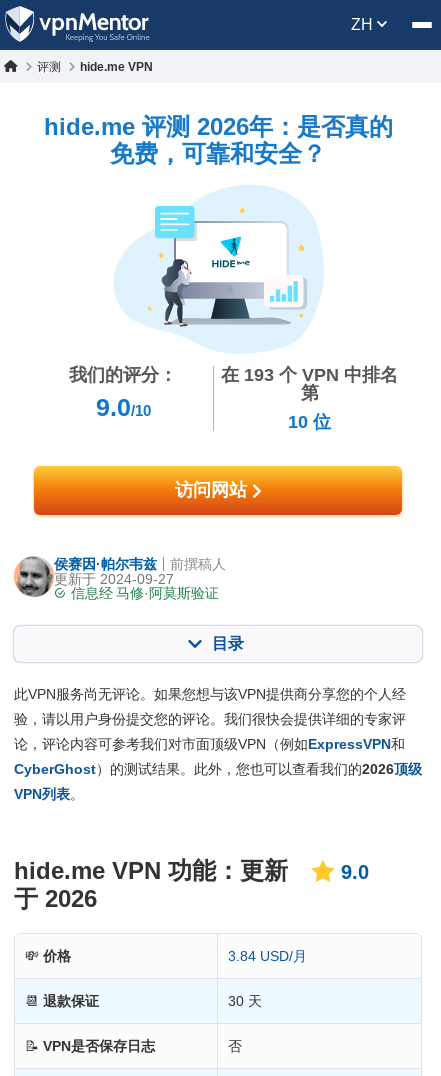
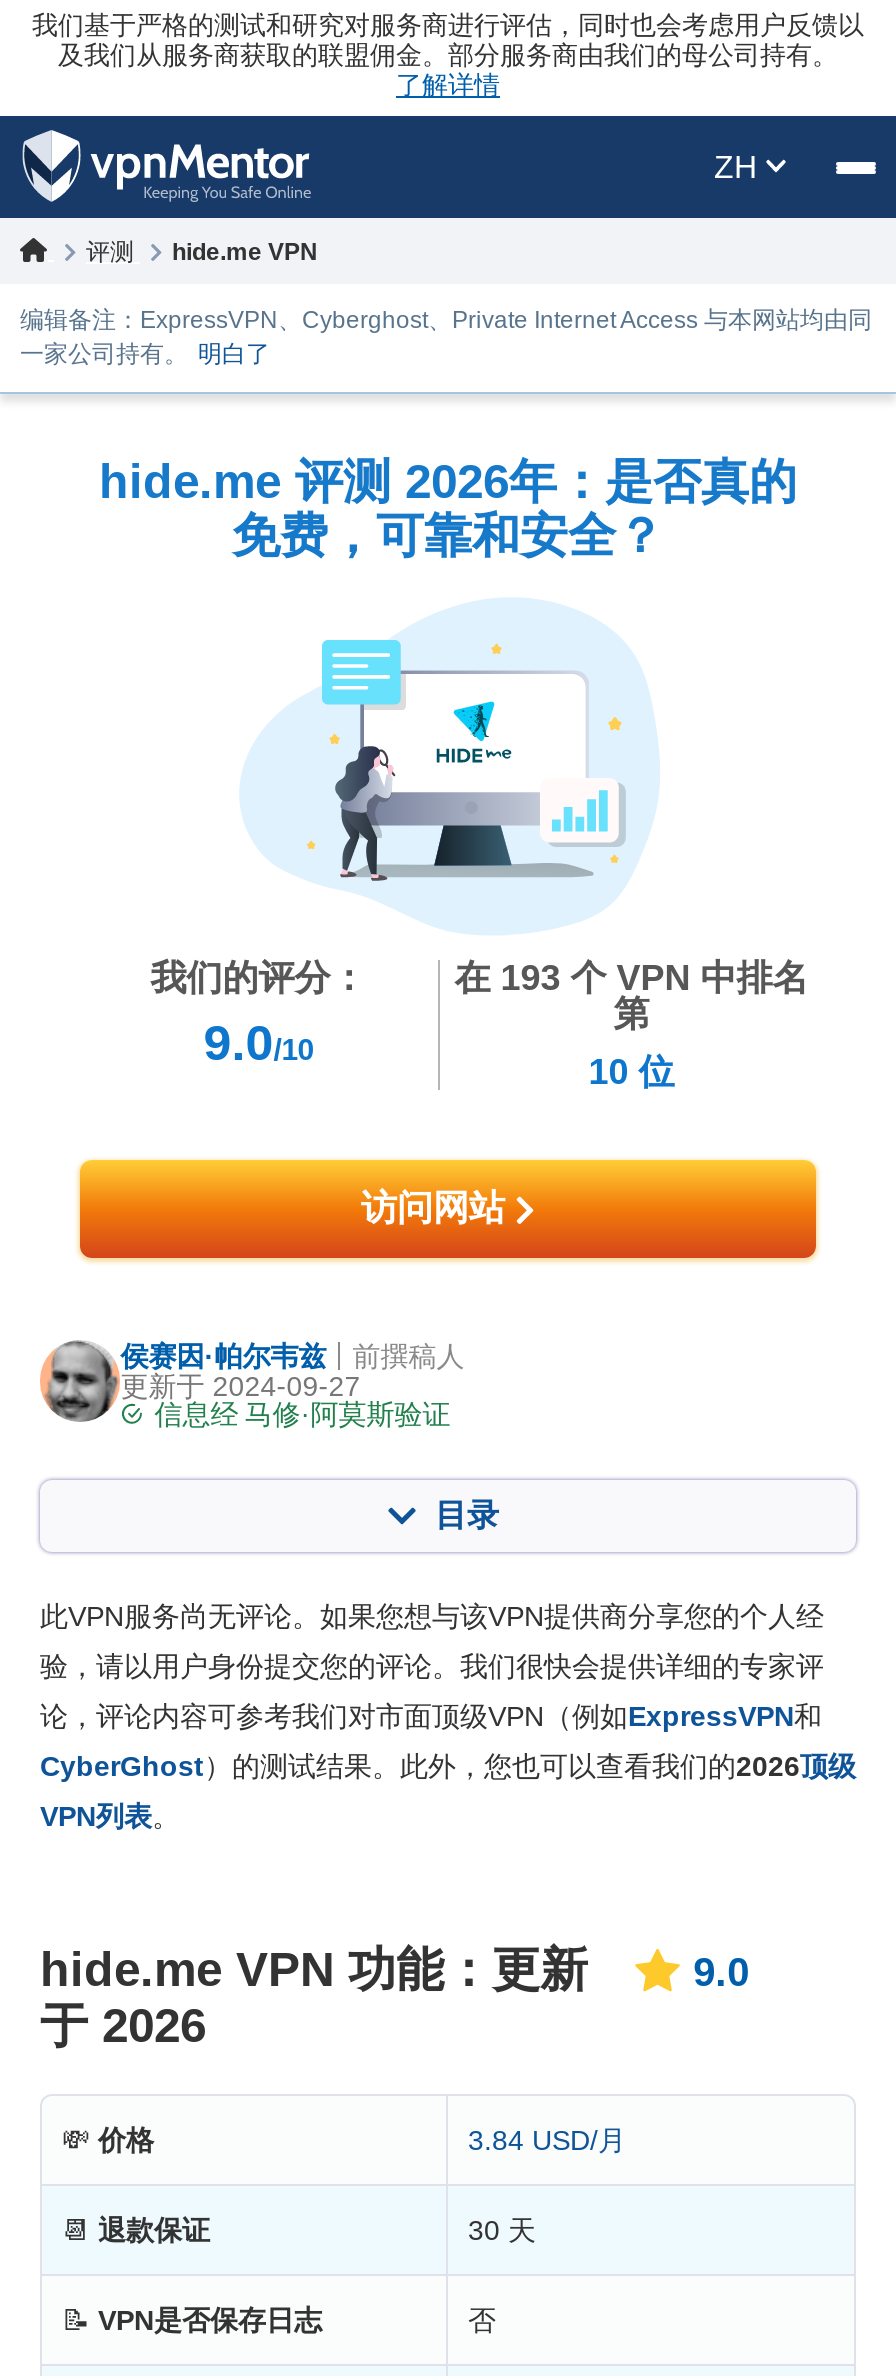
+ 我们基于严格的测试和研究对服务商进行评估，同时也会考虑用户反馈以
+ 及我们从服务商获取的联盟佣金。部分服务商由我们的母公司持有。
+ 了解详情

+ 编辑备注：ExpressVPN、Cyberghost、Private Internet Access 与本网站均由同
+ 一家公司持有。 明白了
